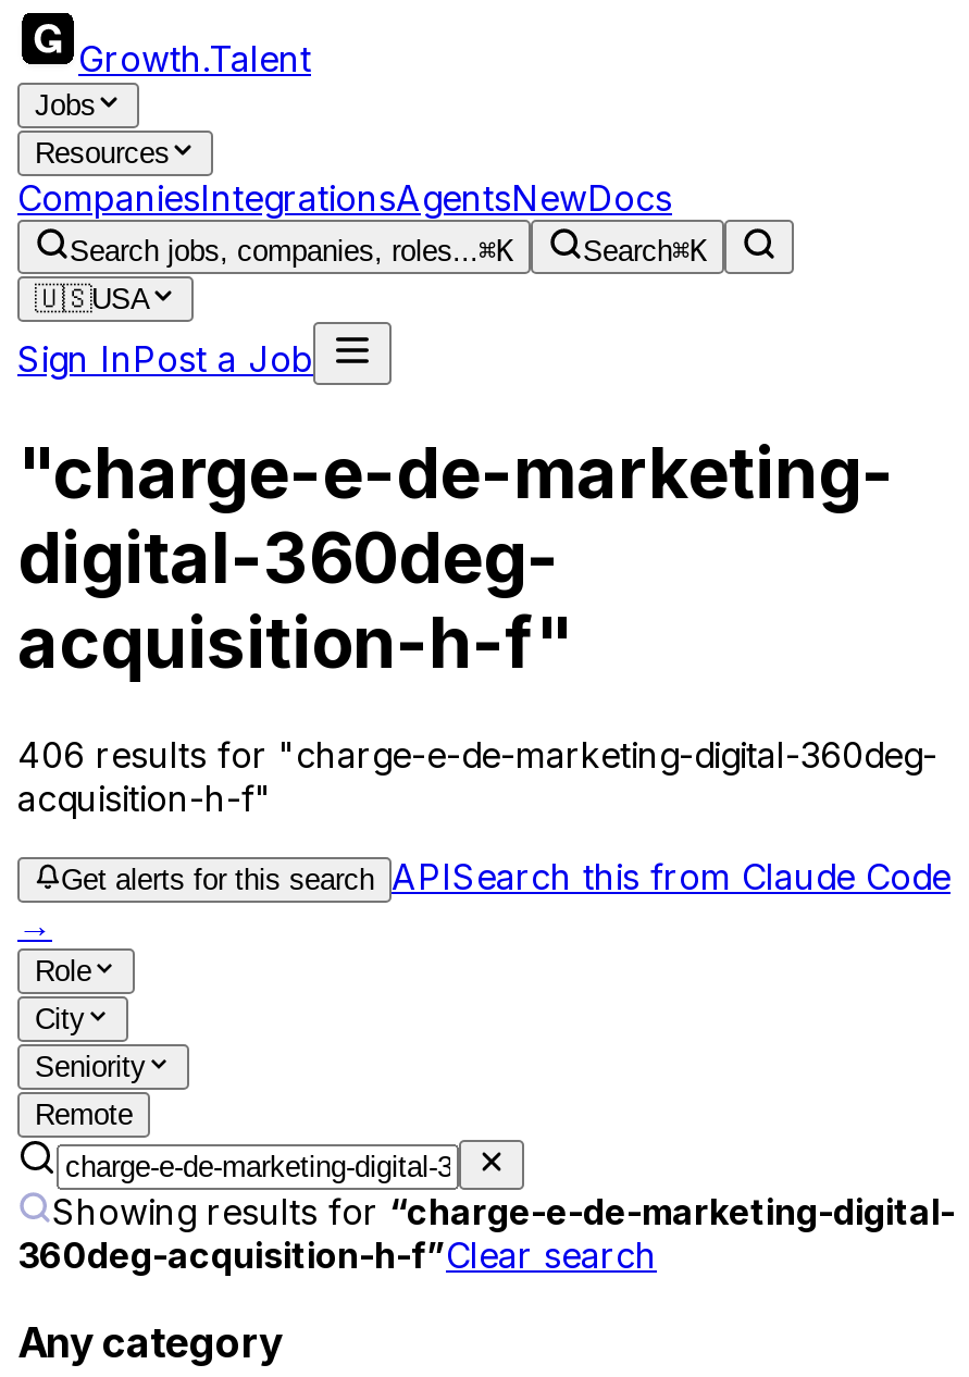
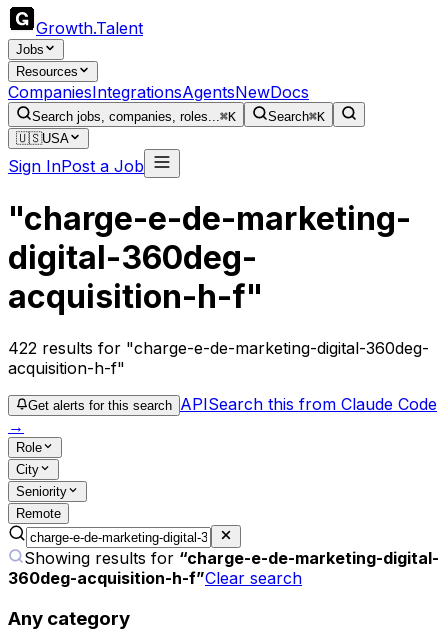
- 406 results for "charge-e-de-marketing-digital-360deg-
+ 422 results for "charge-e-de-marketing-digital-360deg-
